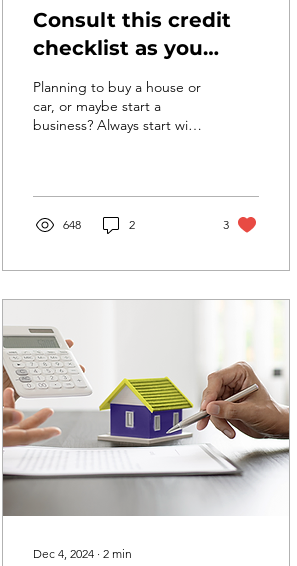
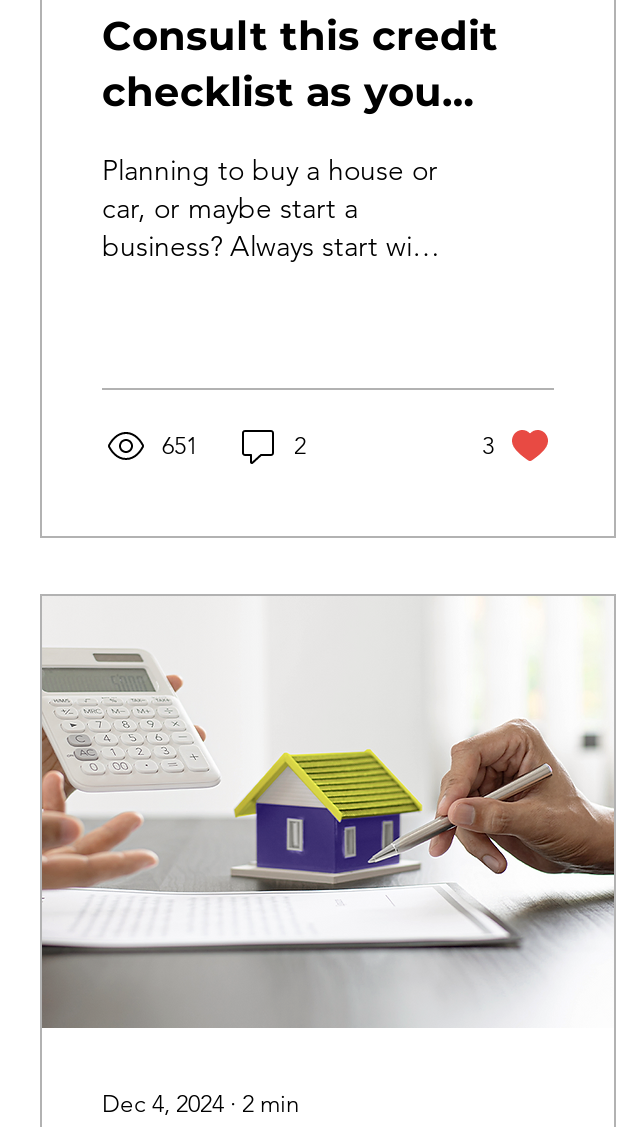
- 648
+ 651
